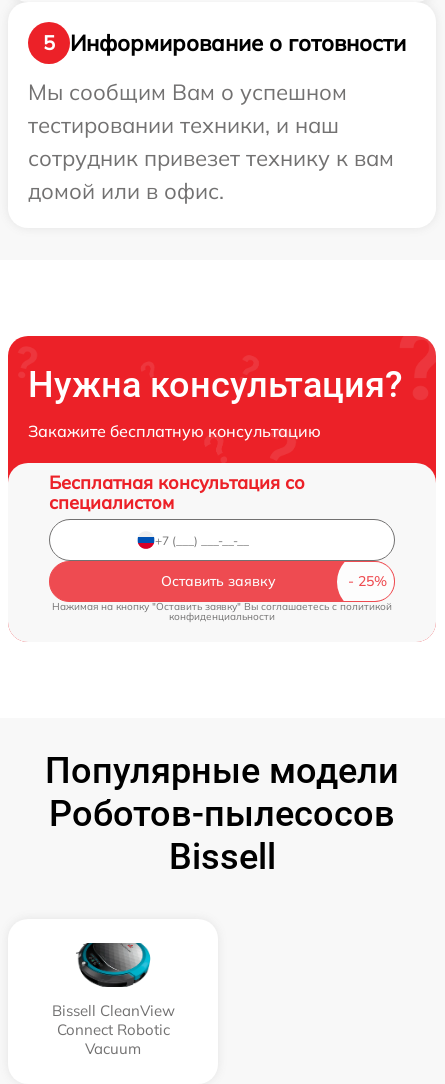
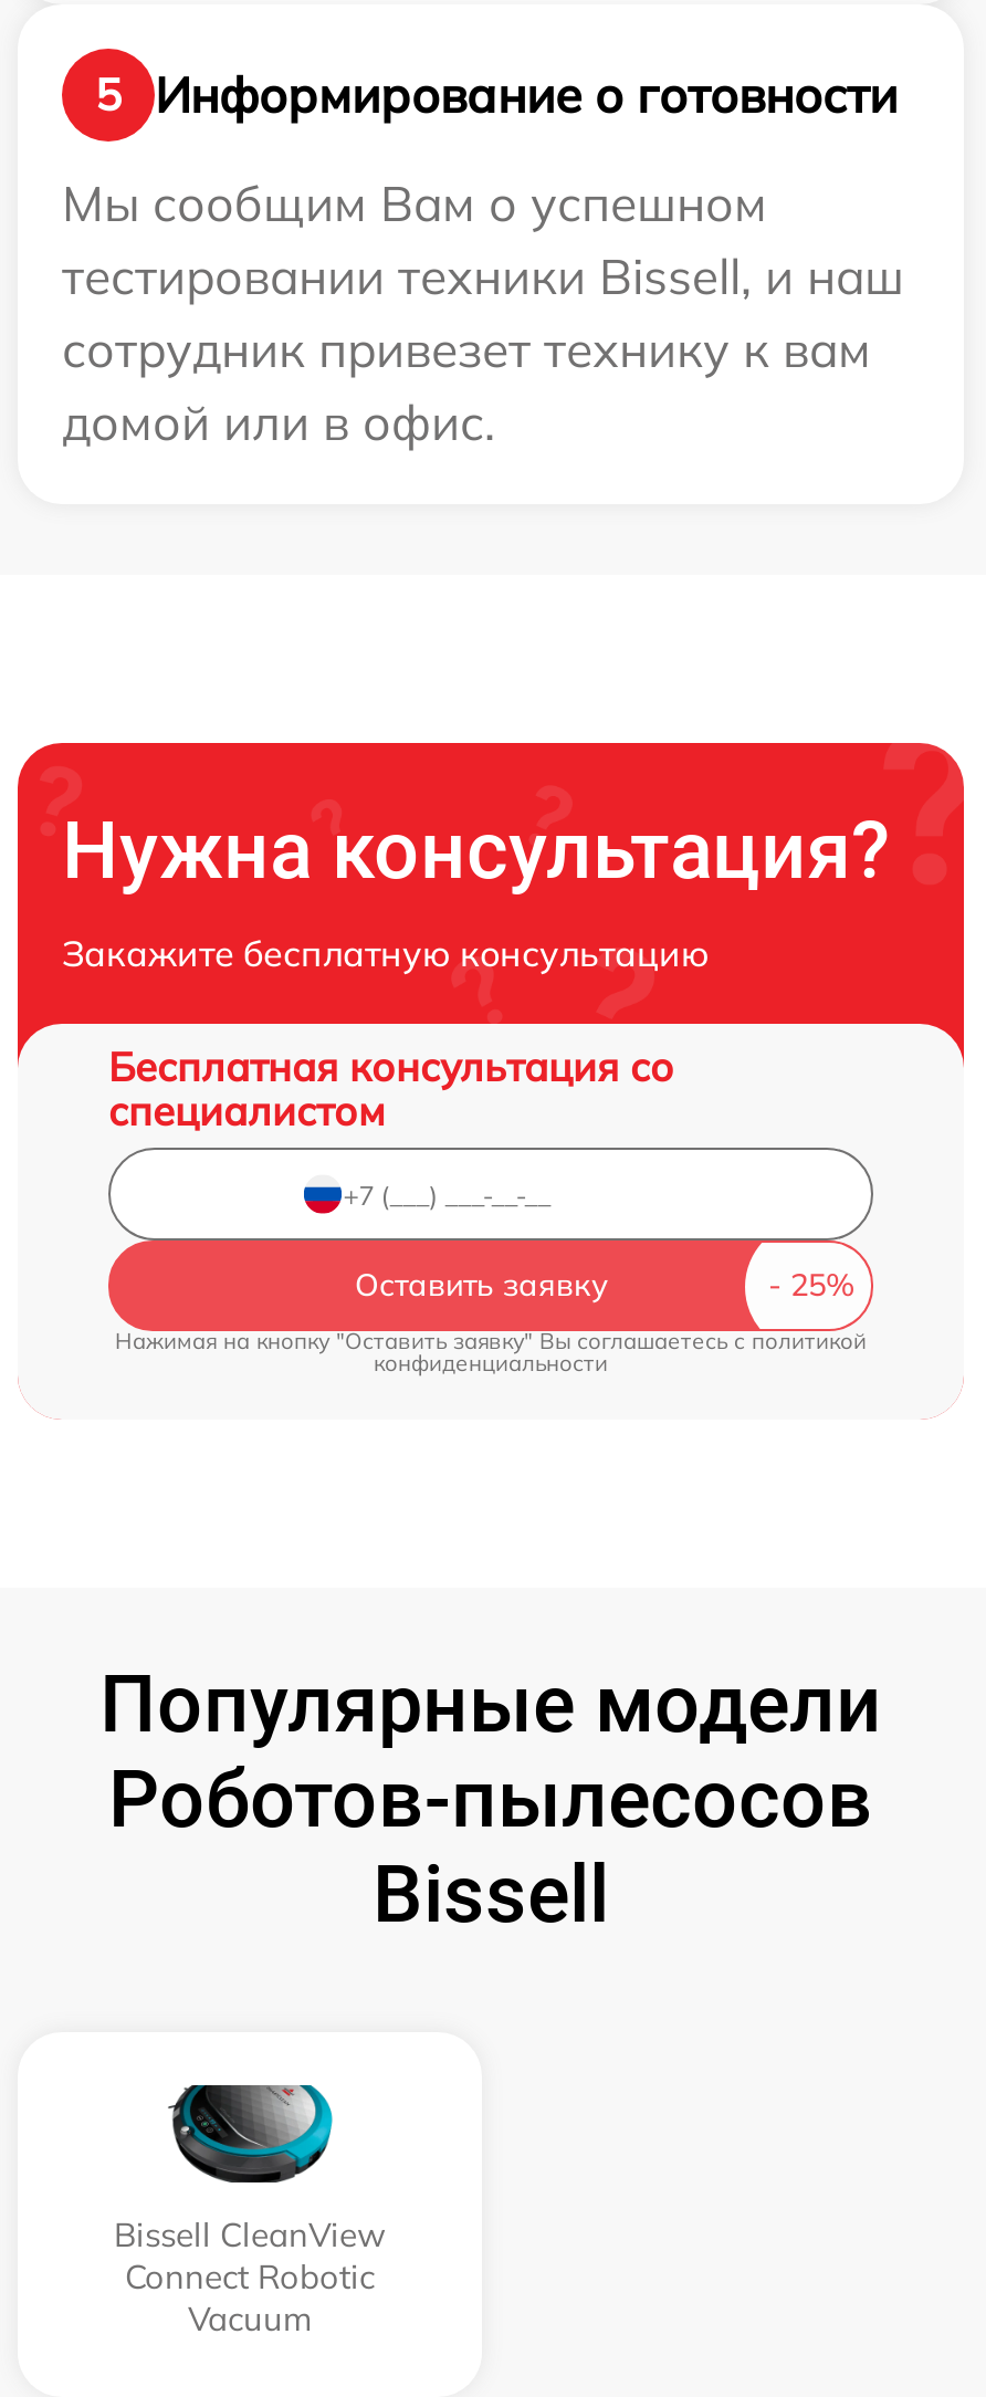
- тестировании техники, и наш
+ тестировании техники Bissell, и наш
